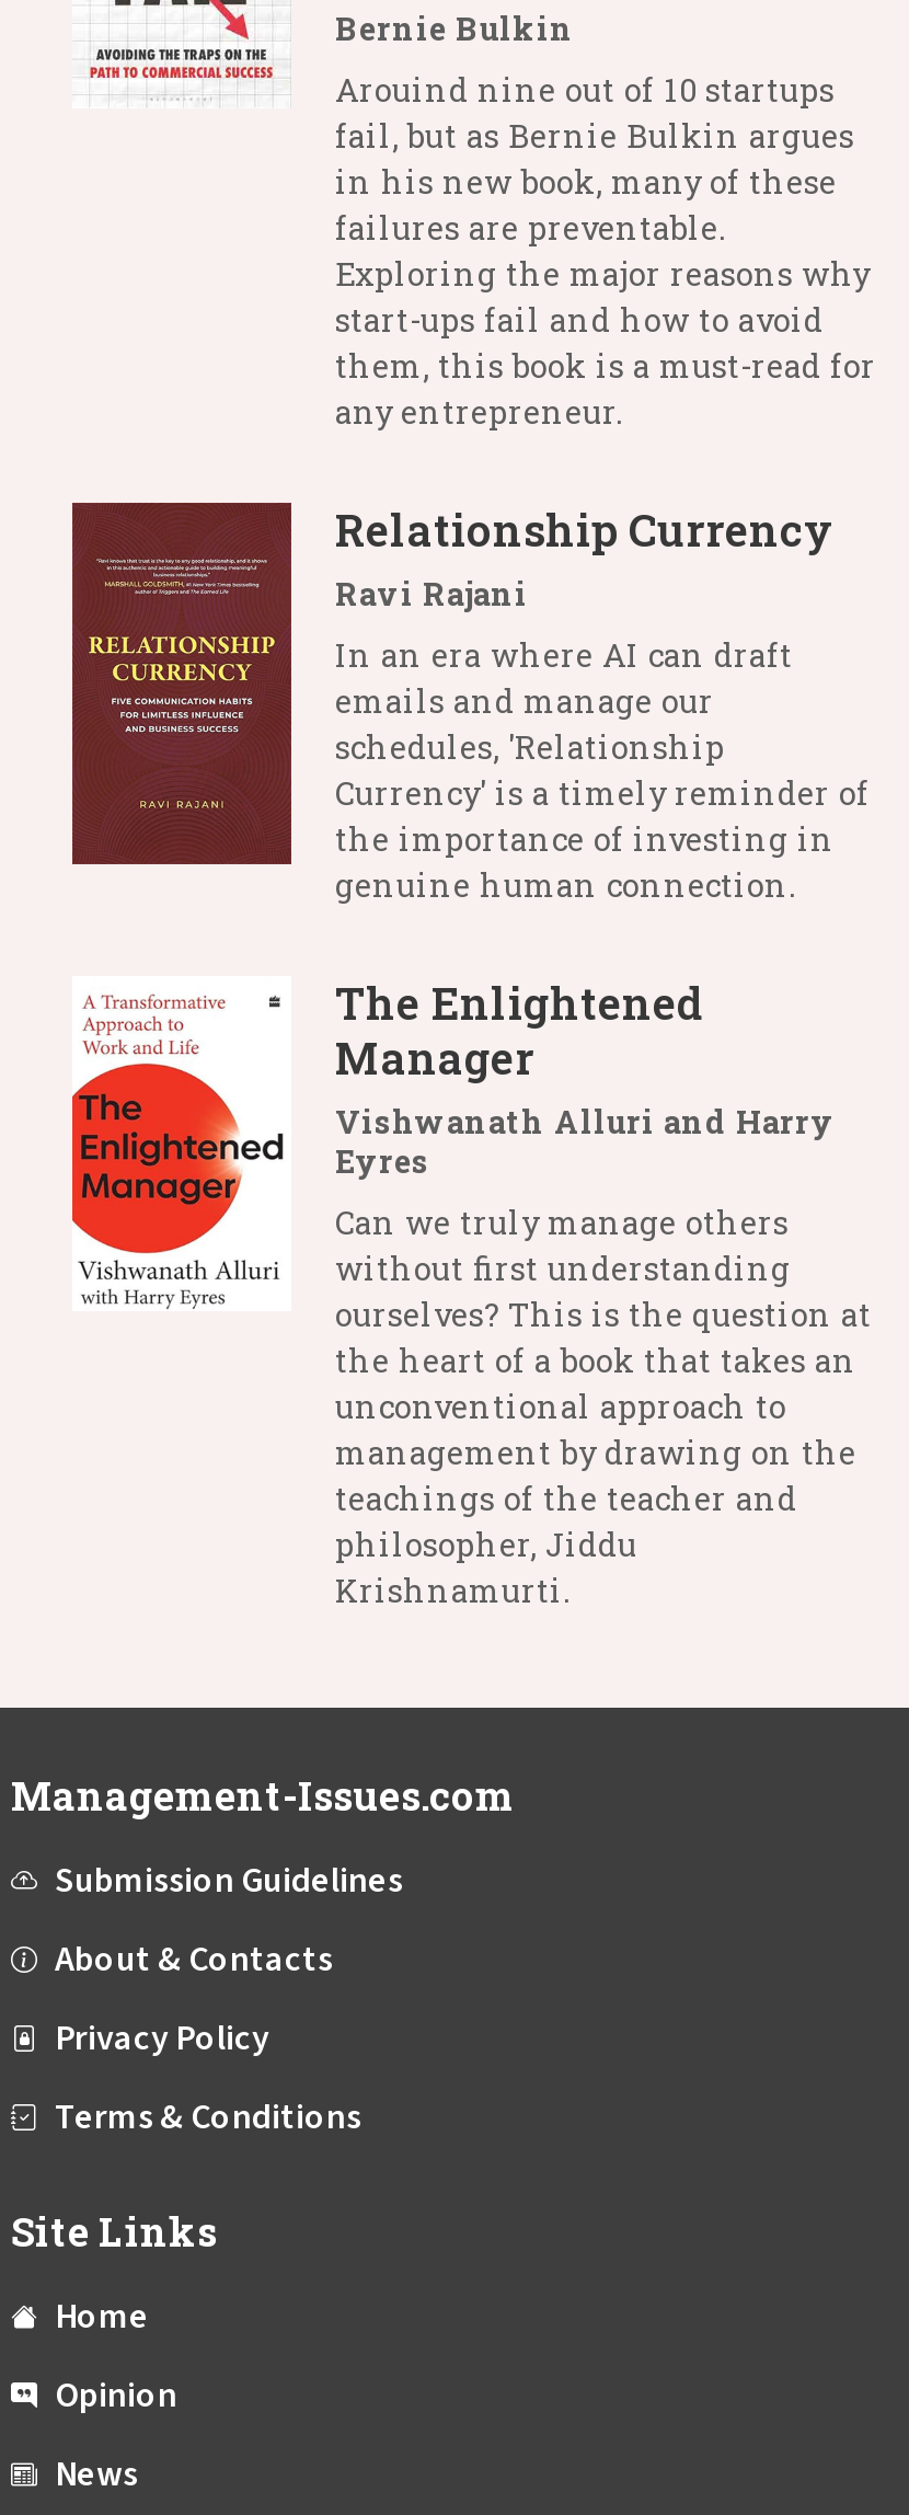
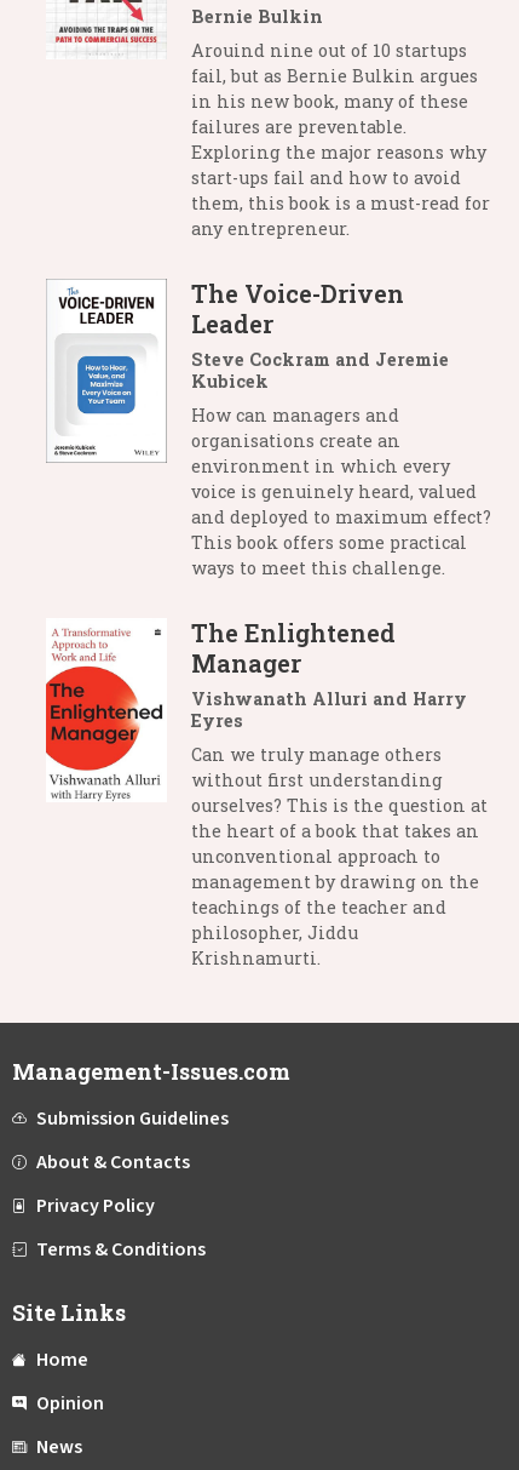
- [image]
- Relationship Currency
- Ravi Rajani
+ [image]
+ The Voice-Driven
+ Leader
+ Steve Cockram and Jeremie
+ Kubicek

- In an era where AI can draft
- emails and manage our
- schedules, 'Relationship
- Currency' is a timely reminder of
- the importance of investing in
- genuine human connection.
+ How can managers and
+ organisations create an
+ environment in which every
+ voice is genuinely heard, valued
+ and deployed to maximum effect?
+ This book offers some practical
+ ways to meet this challenge.
